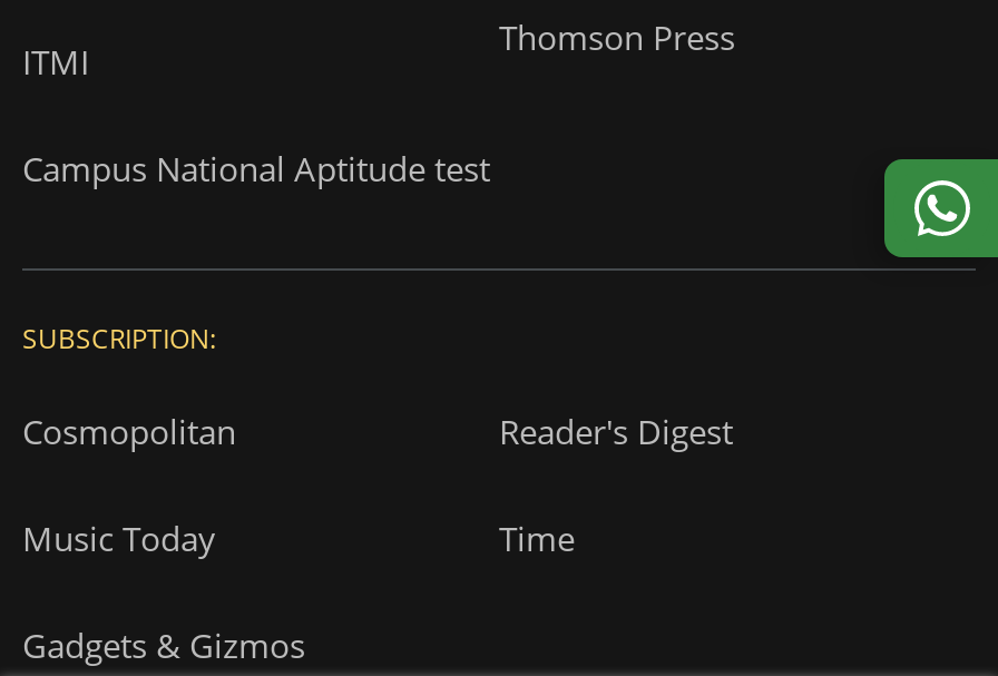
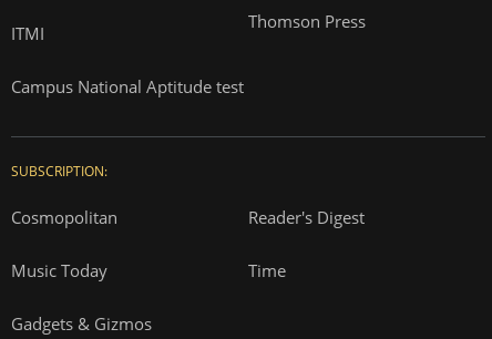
- [image]
